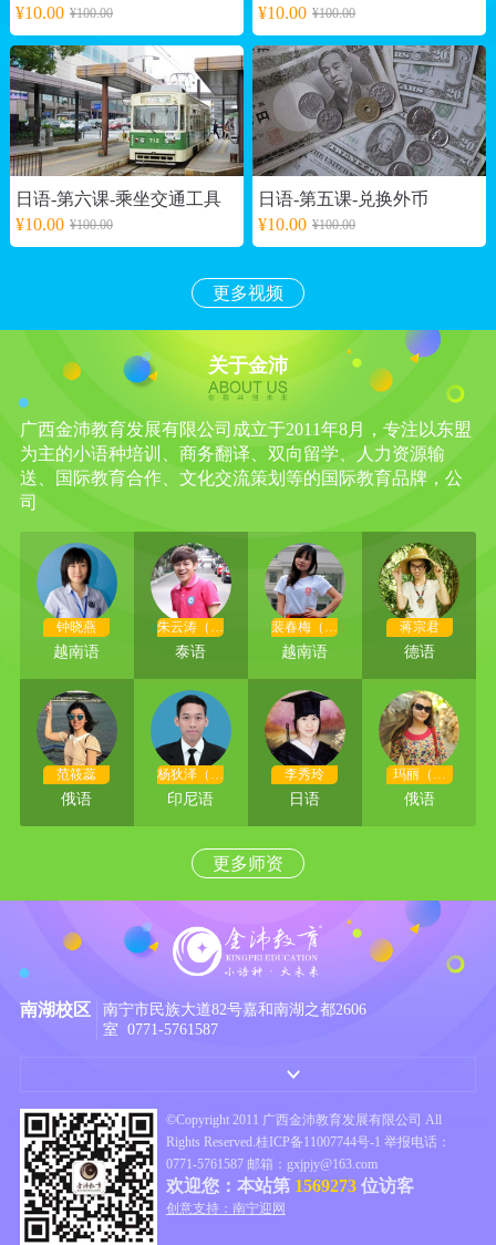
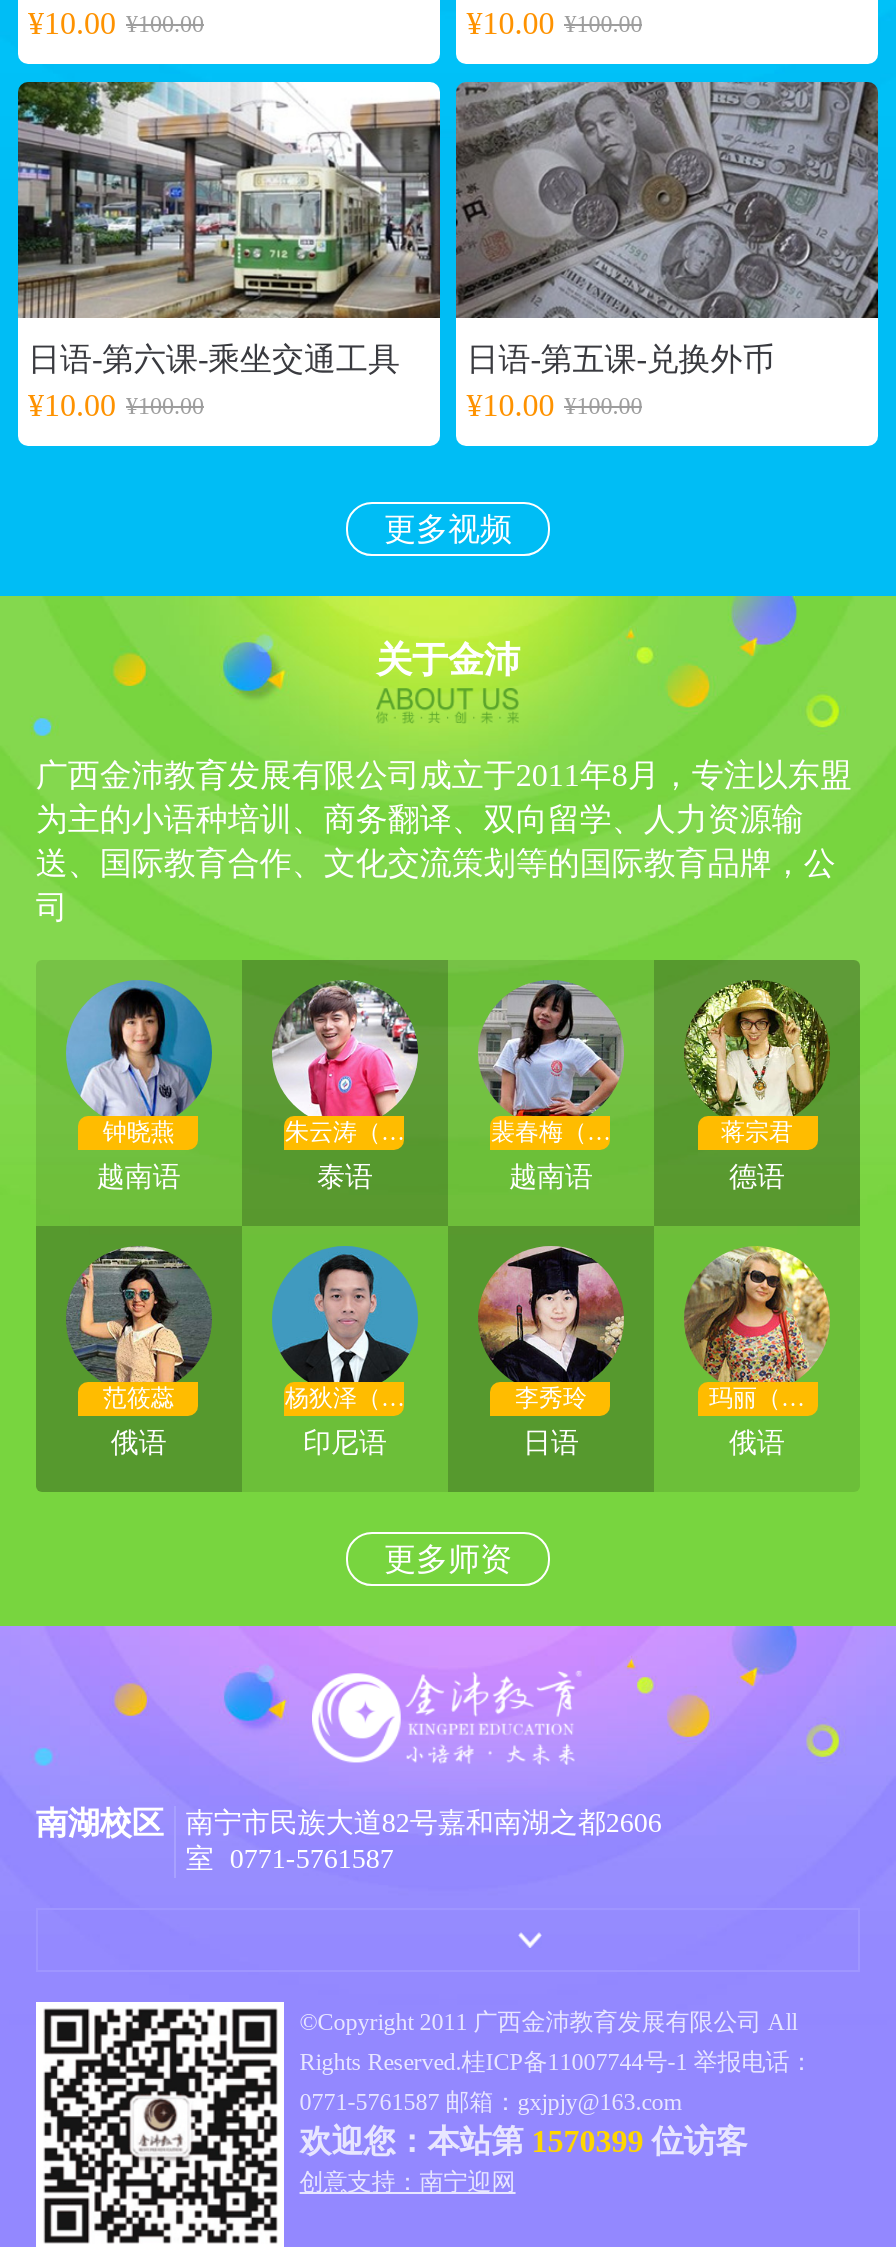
- 欢迎您：本站第1569273位访客
+ 欢迎您：本站第1570399位访客
